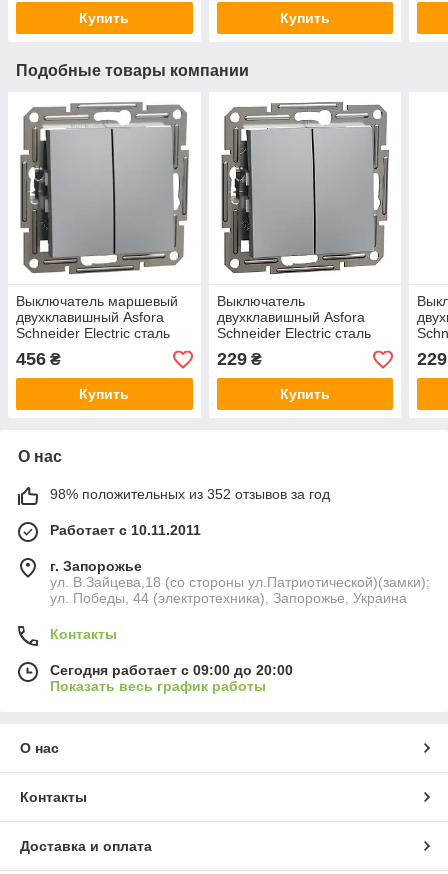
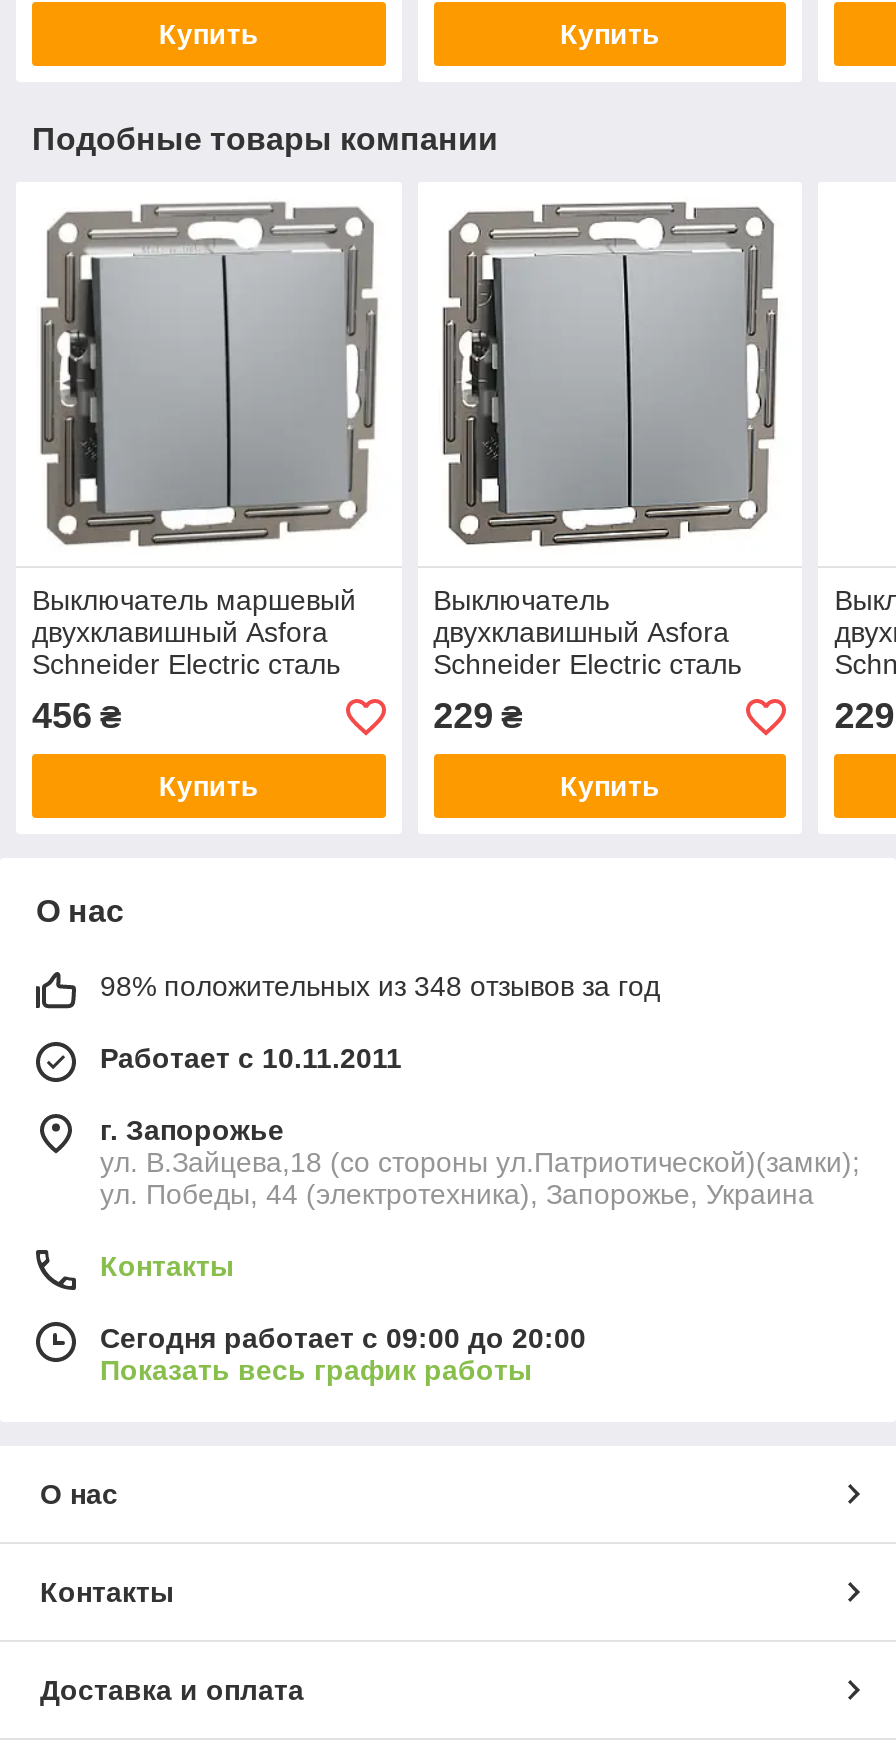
- 98% положительных из 352 отзывов за год
+ 98% положительных из 348 отзывов за год
